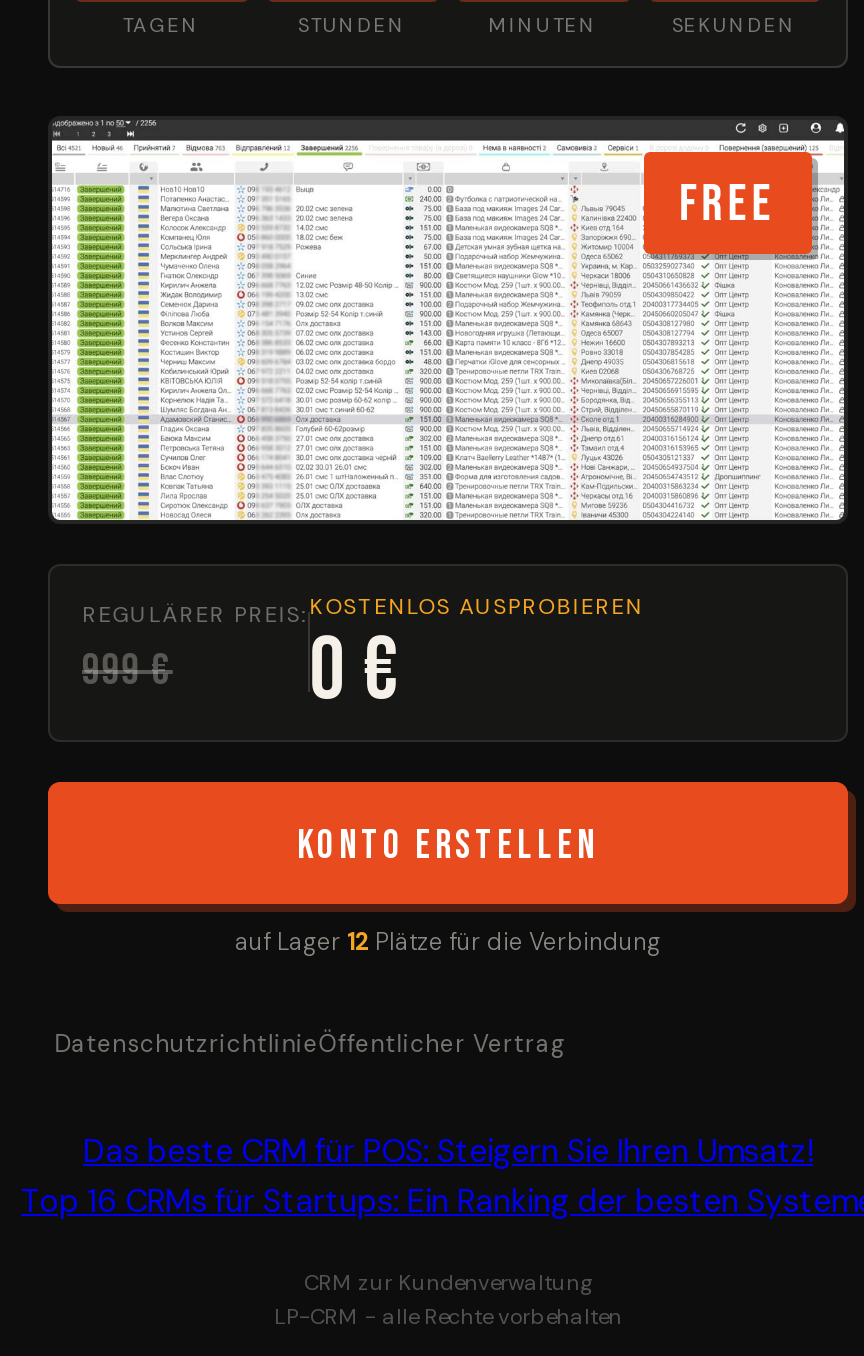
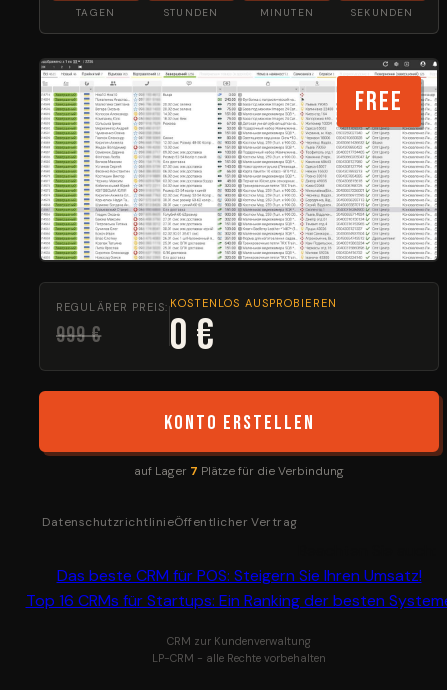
- auf Lager 12 Plätze für die Verbindung
+ auf Lager 7 Plätze für die Verbindung
